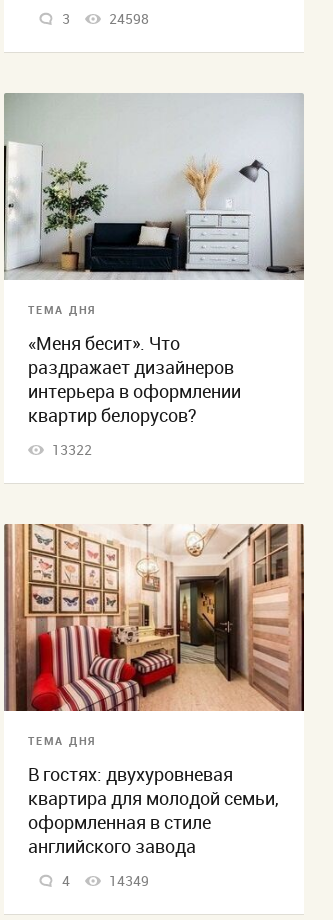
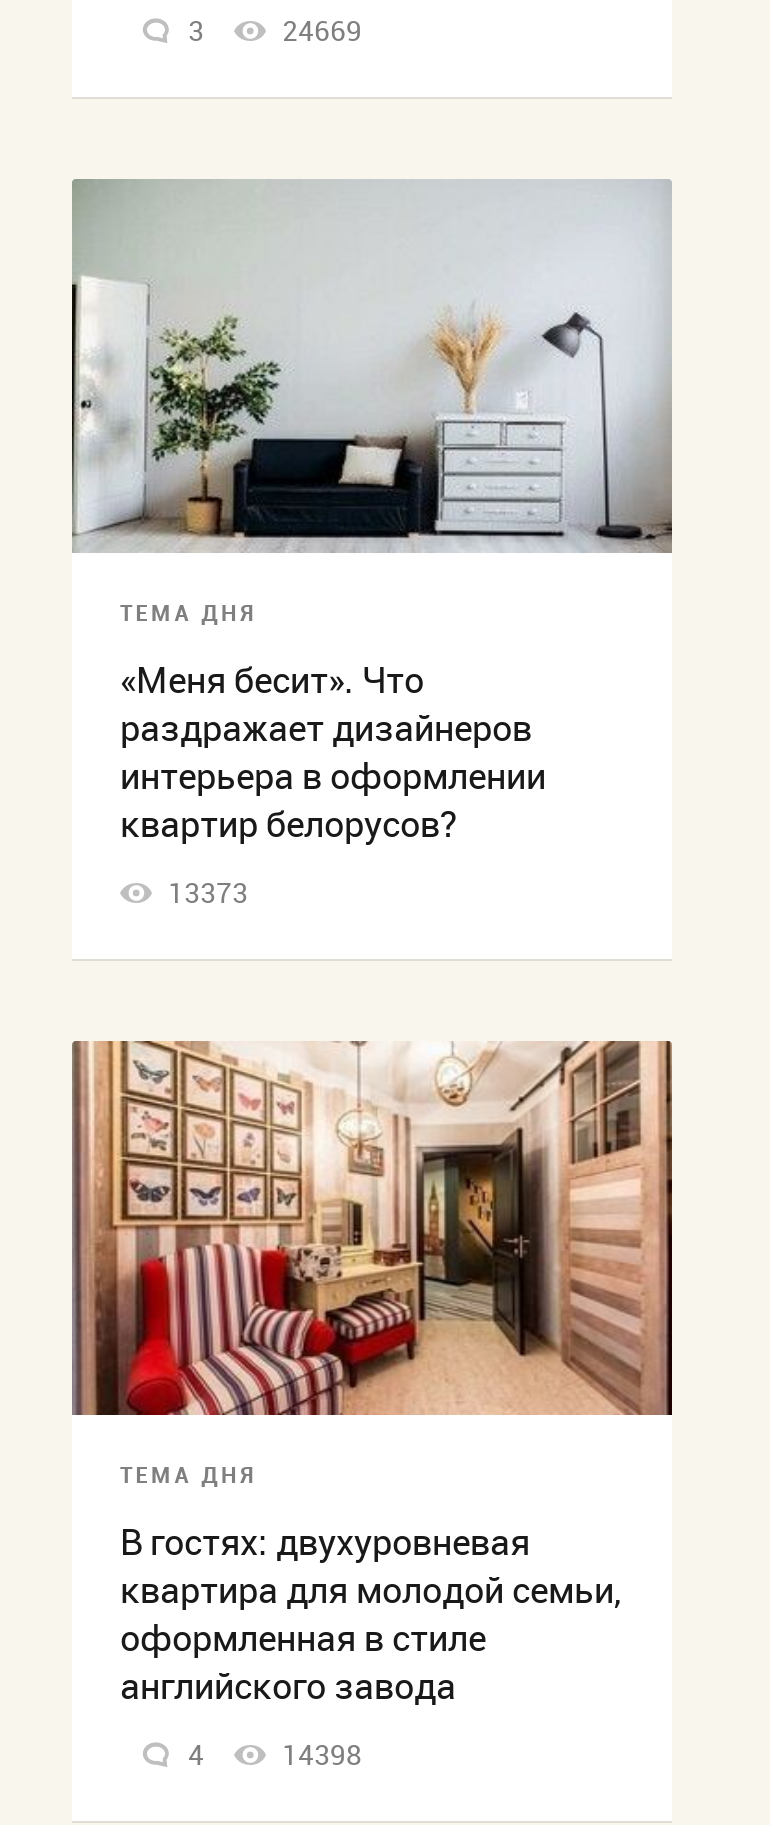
- 24598
+ 24669

- 13322
+ 13373

- 14349
+ 14398
